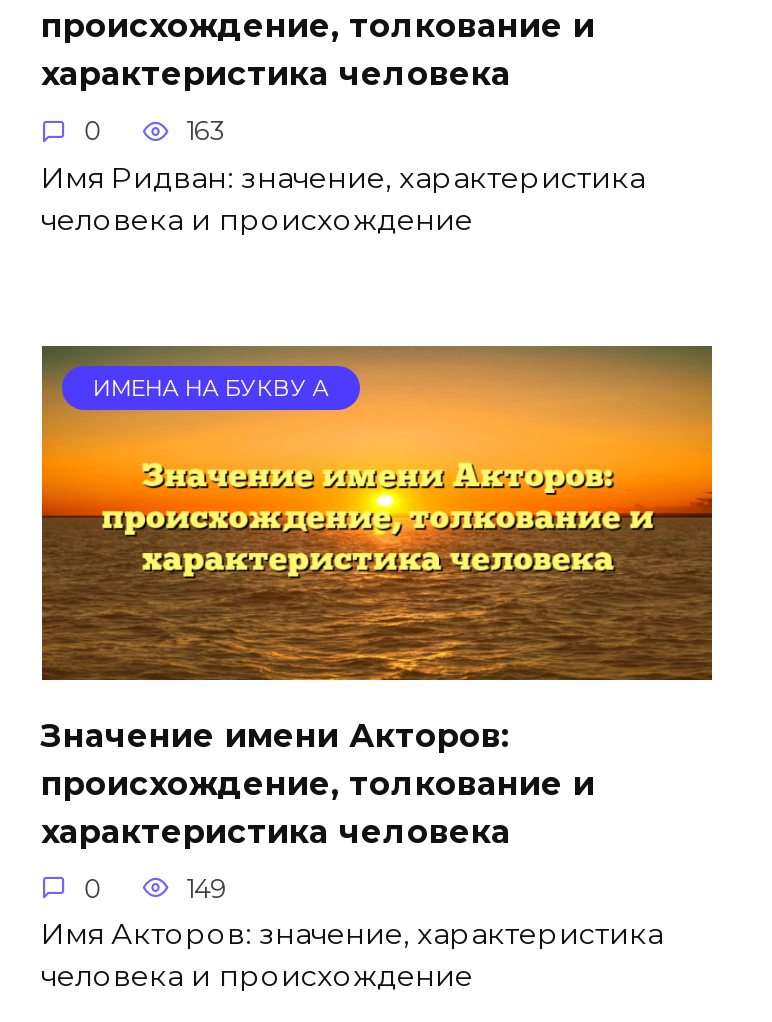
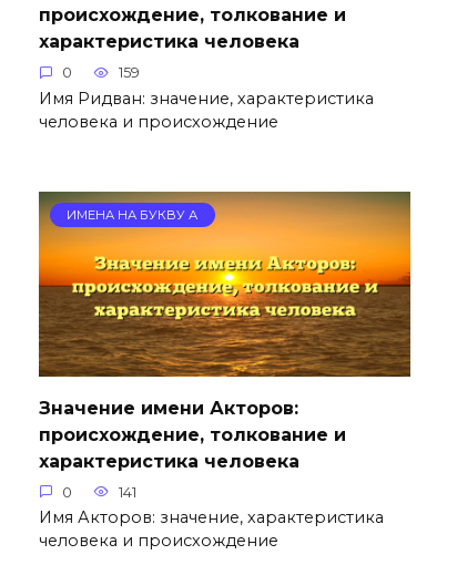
- 163
+ 159

- 149
+ 141
